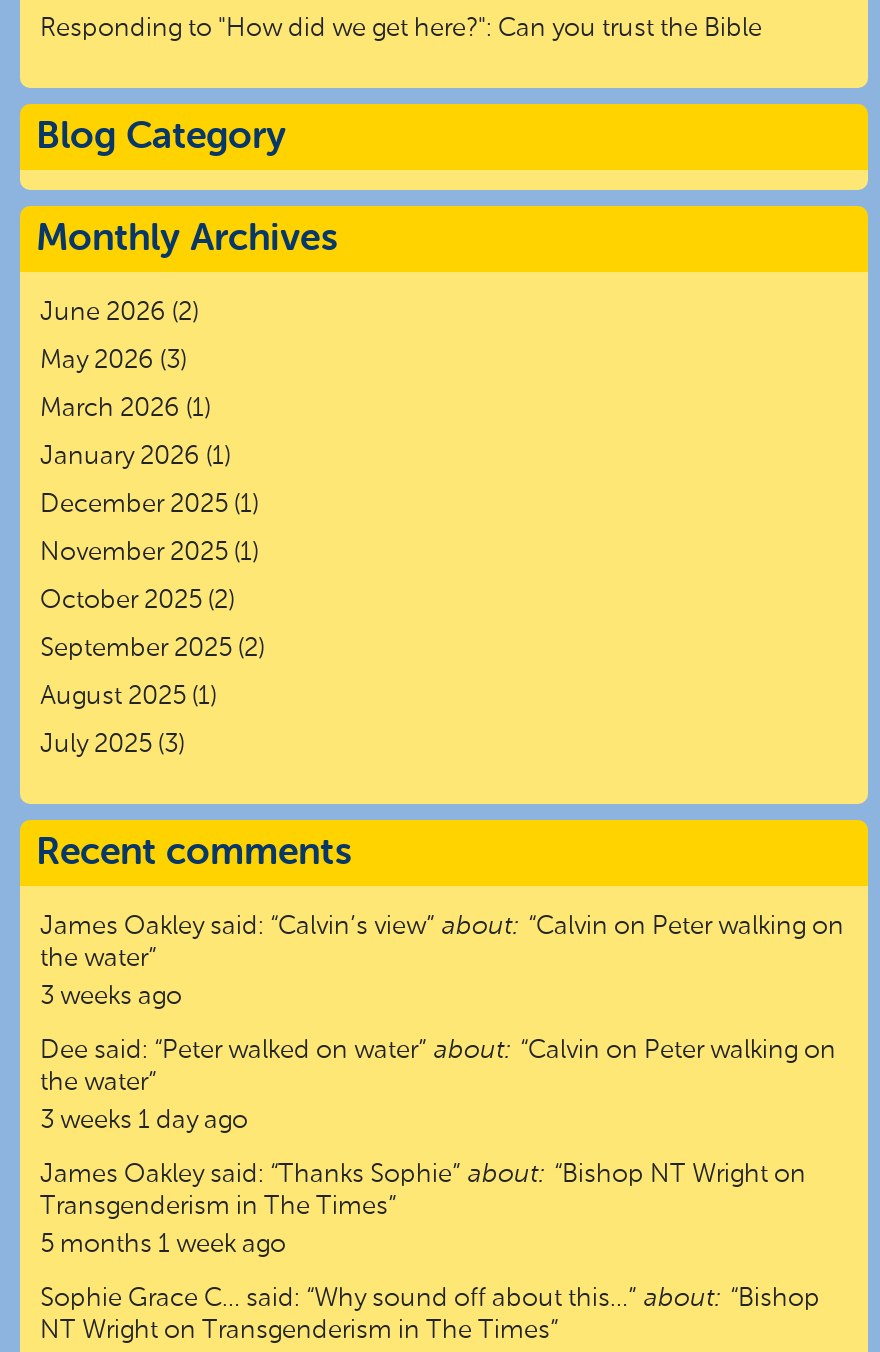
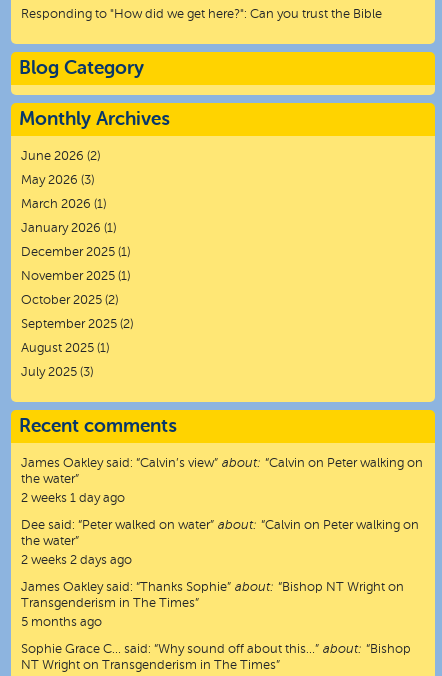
- 3 weeks ago
+ 2 weeks 1 day ago

- 3 weeks 1 day ago
+ 2 weeks 2 days ago

- 5 months 1 week ago
+ 5 months ago
